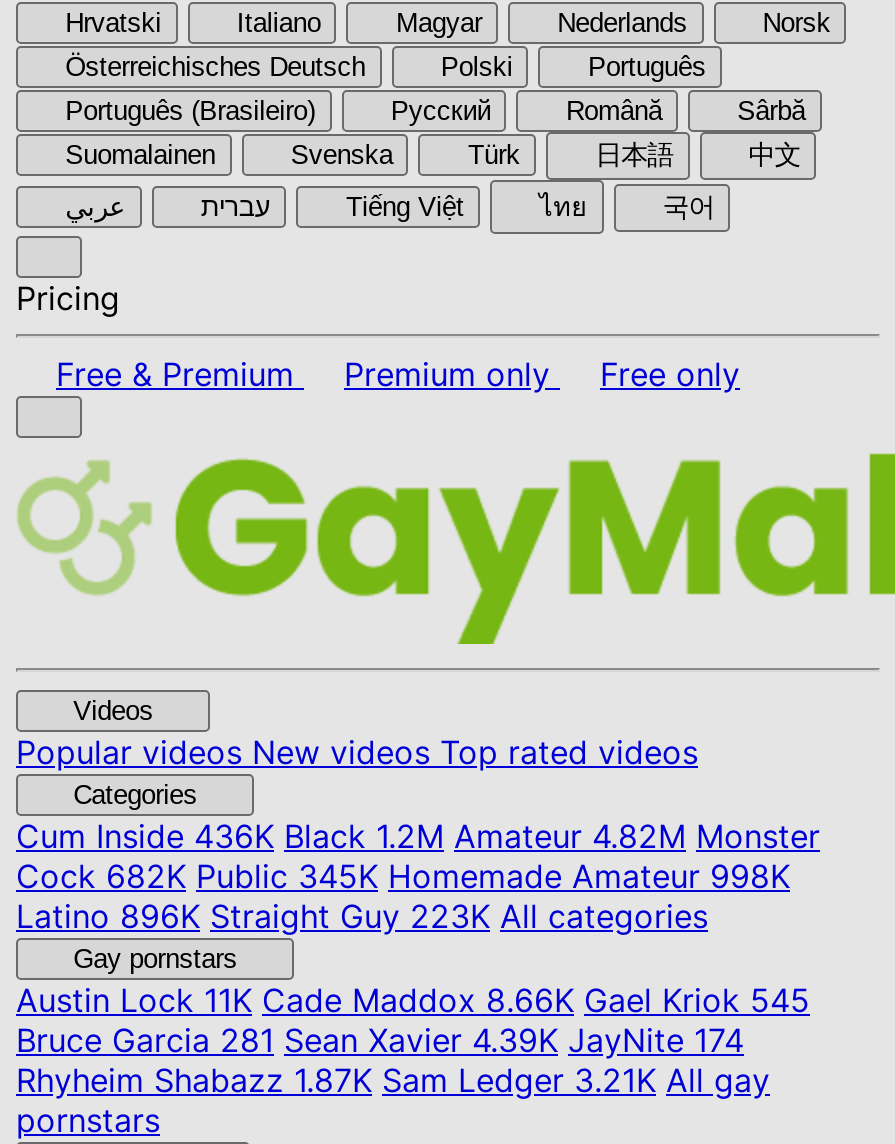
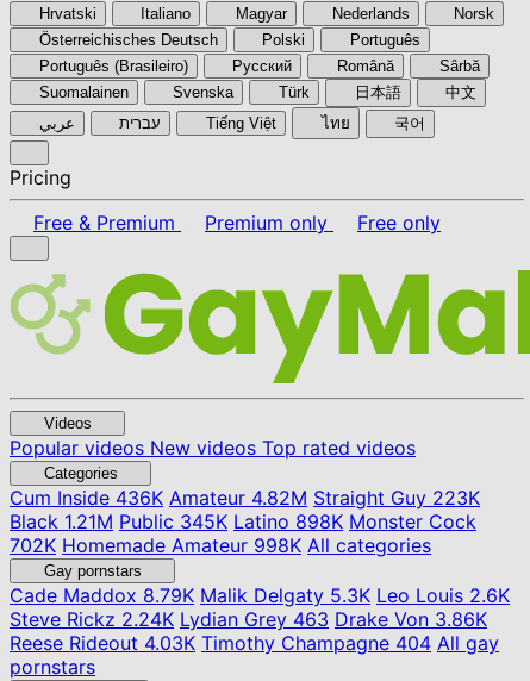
- Cum Inside436K Black 1.2M Amateur 4.82M Monster
- Cock 682K Public 345K Homemade Amateur 998K
- Latino 896K Straight Guy 223K All categories
+ Cum Inside436K Amateur 4.82M Straight Guy 223K
+ Black 1.21M Public 345K Latino 898K Monster Cock
+ 702K Homemade Amateur 998K All categories

- Austin Lock11K Cade Maddox 8.66K Gael Kriok 545
- Bruce Garcia 281 Sean Xavier 4.39K JayNite 174
- Rhyheim Shabazz 1.87K Sam Ledger 3.21K All gay
+ Cade Maddox8.79K Malik Delgaty 5.3K Leo Louis 2.6K
+ Steve Rickz 2.24K Lydian Grey 463 Drake Von 3.86K
+ Reese Rideout 4.03K Timothy Champagne 404 All gay
